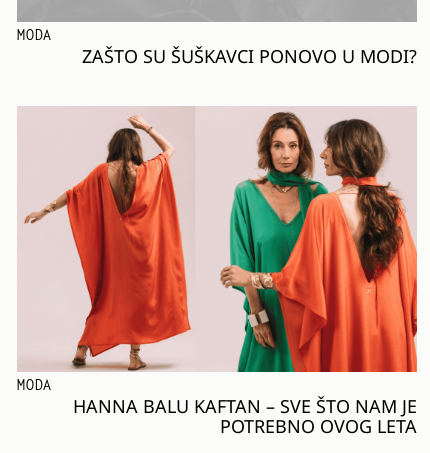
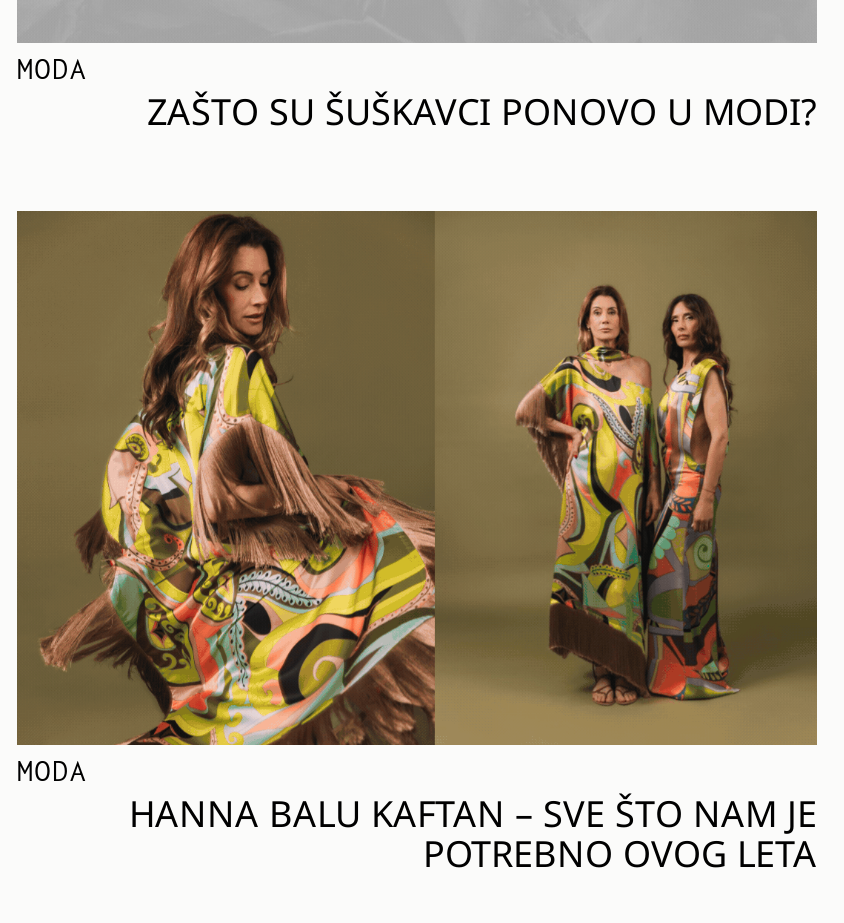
- [image]
+ [image]
